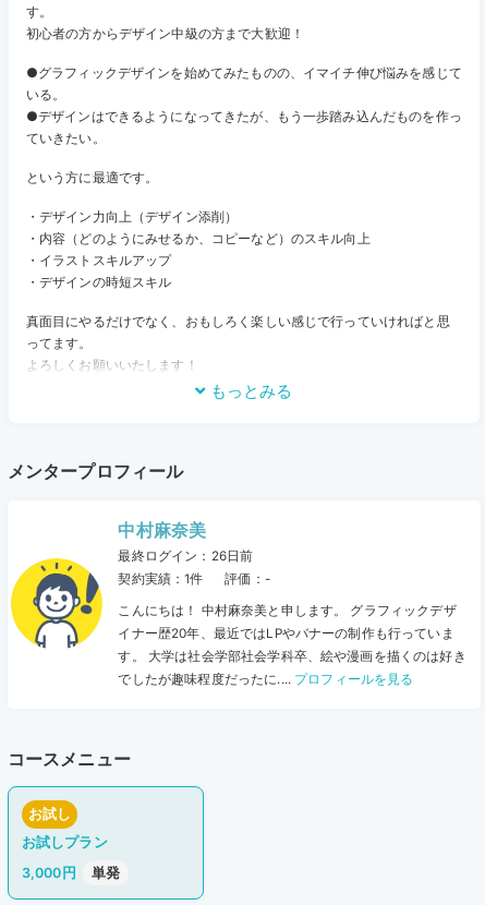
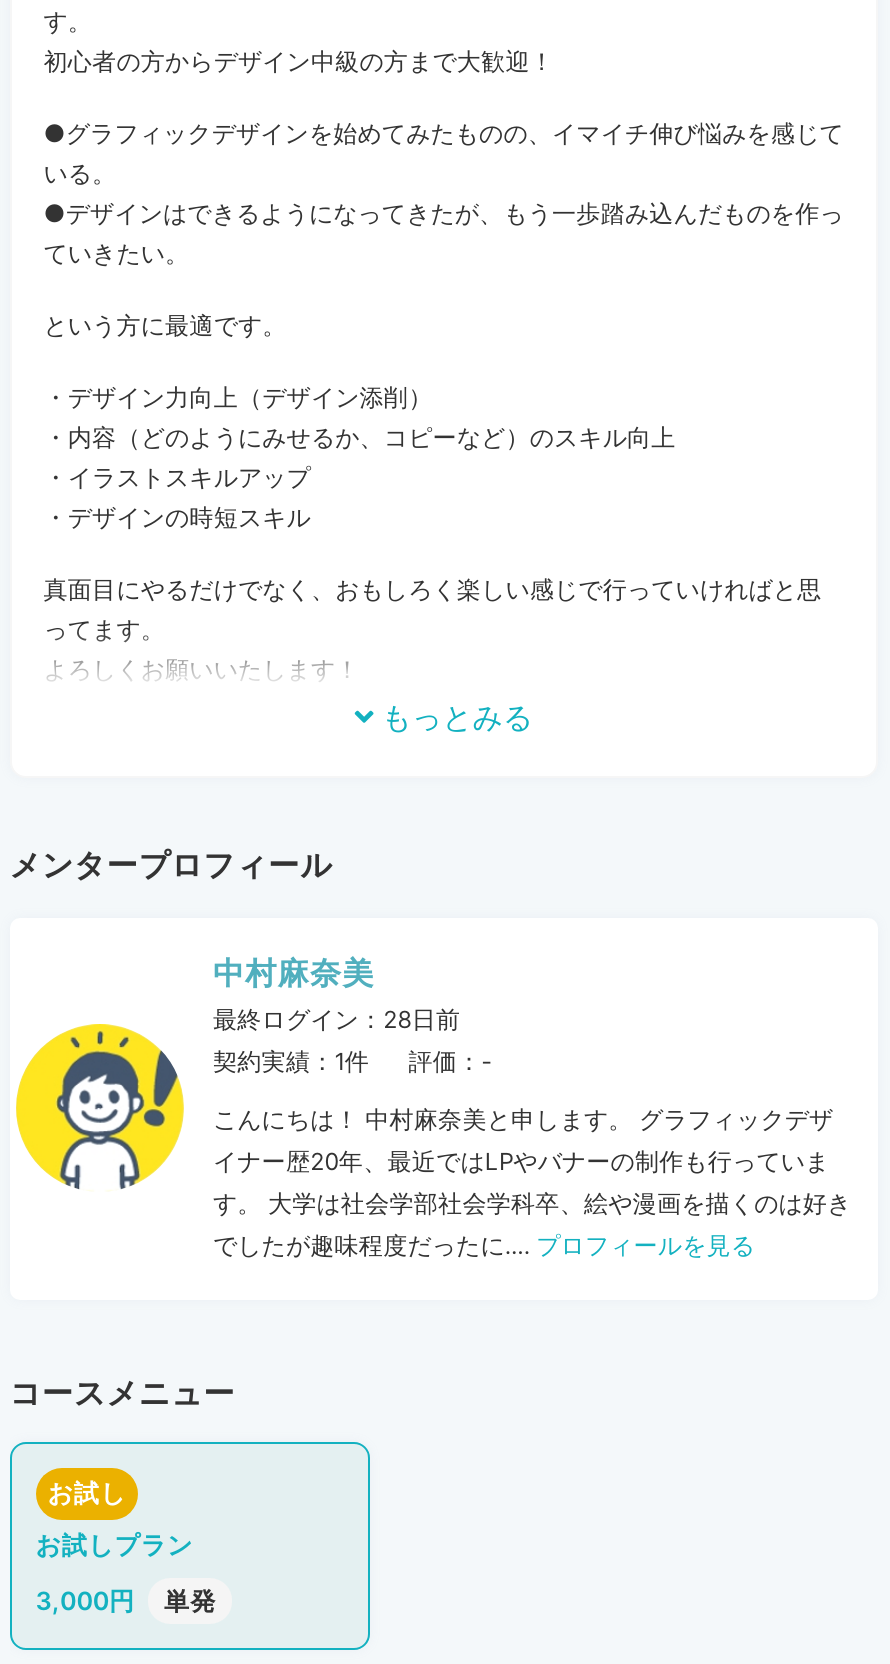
- 最終ログイン：26日前
+ 最終ログイン：28日前
